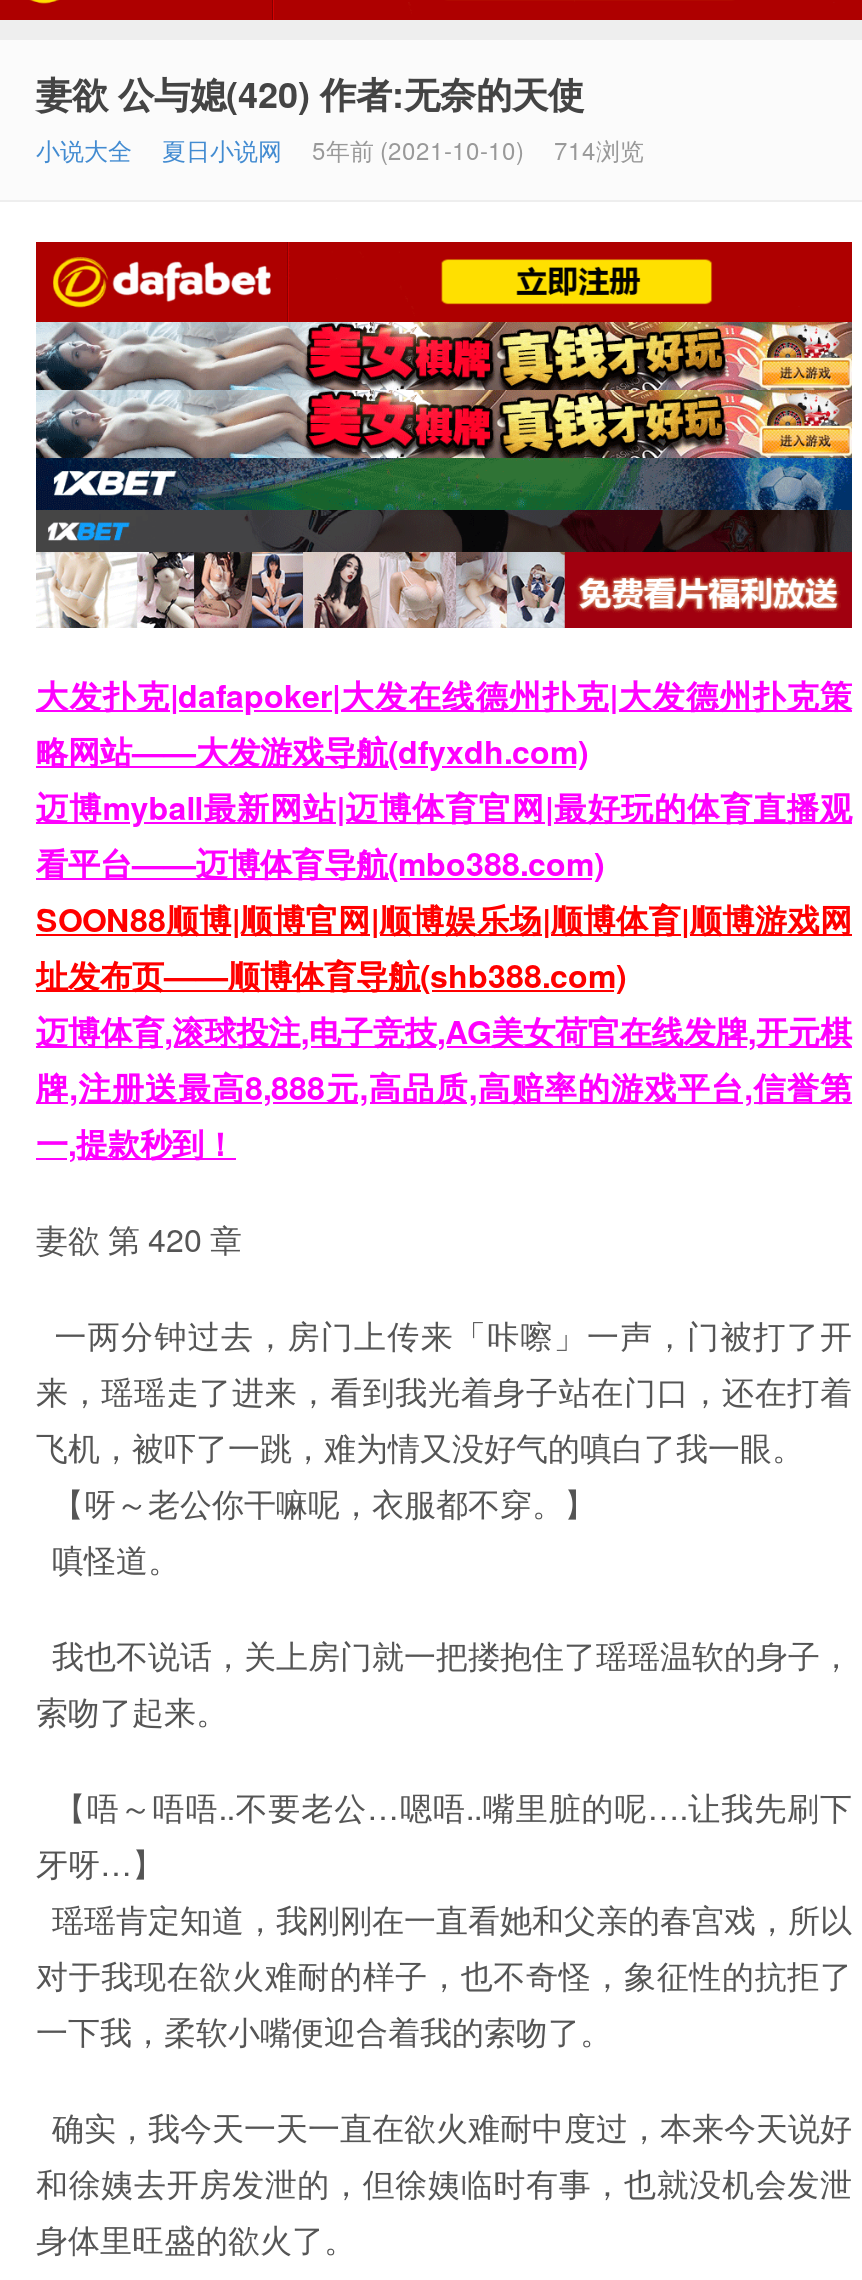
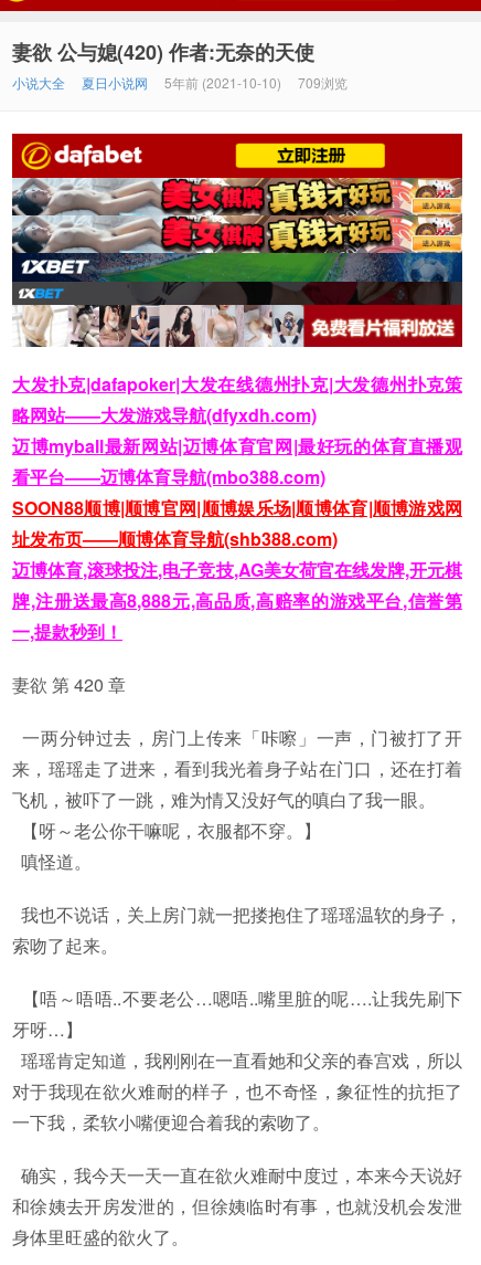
- 小说大全 夏日小说网 5年前 (2021-10-10) 714浏览
+ 小说大全 夏日小说网 5年前 (2021-10-10) 709浏览
